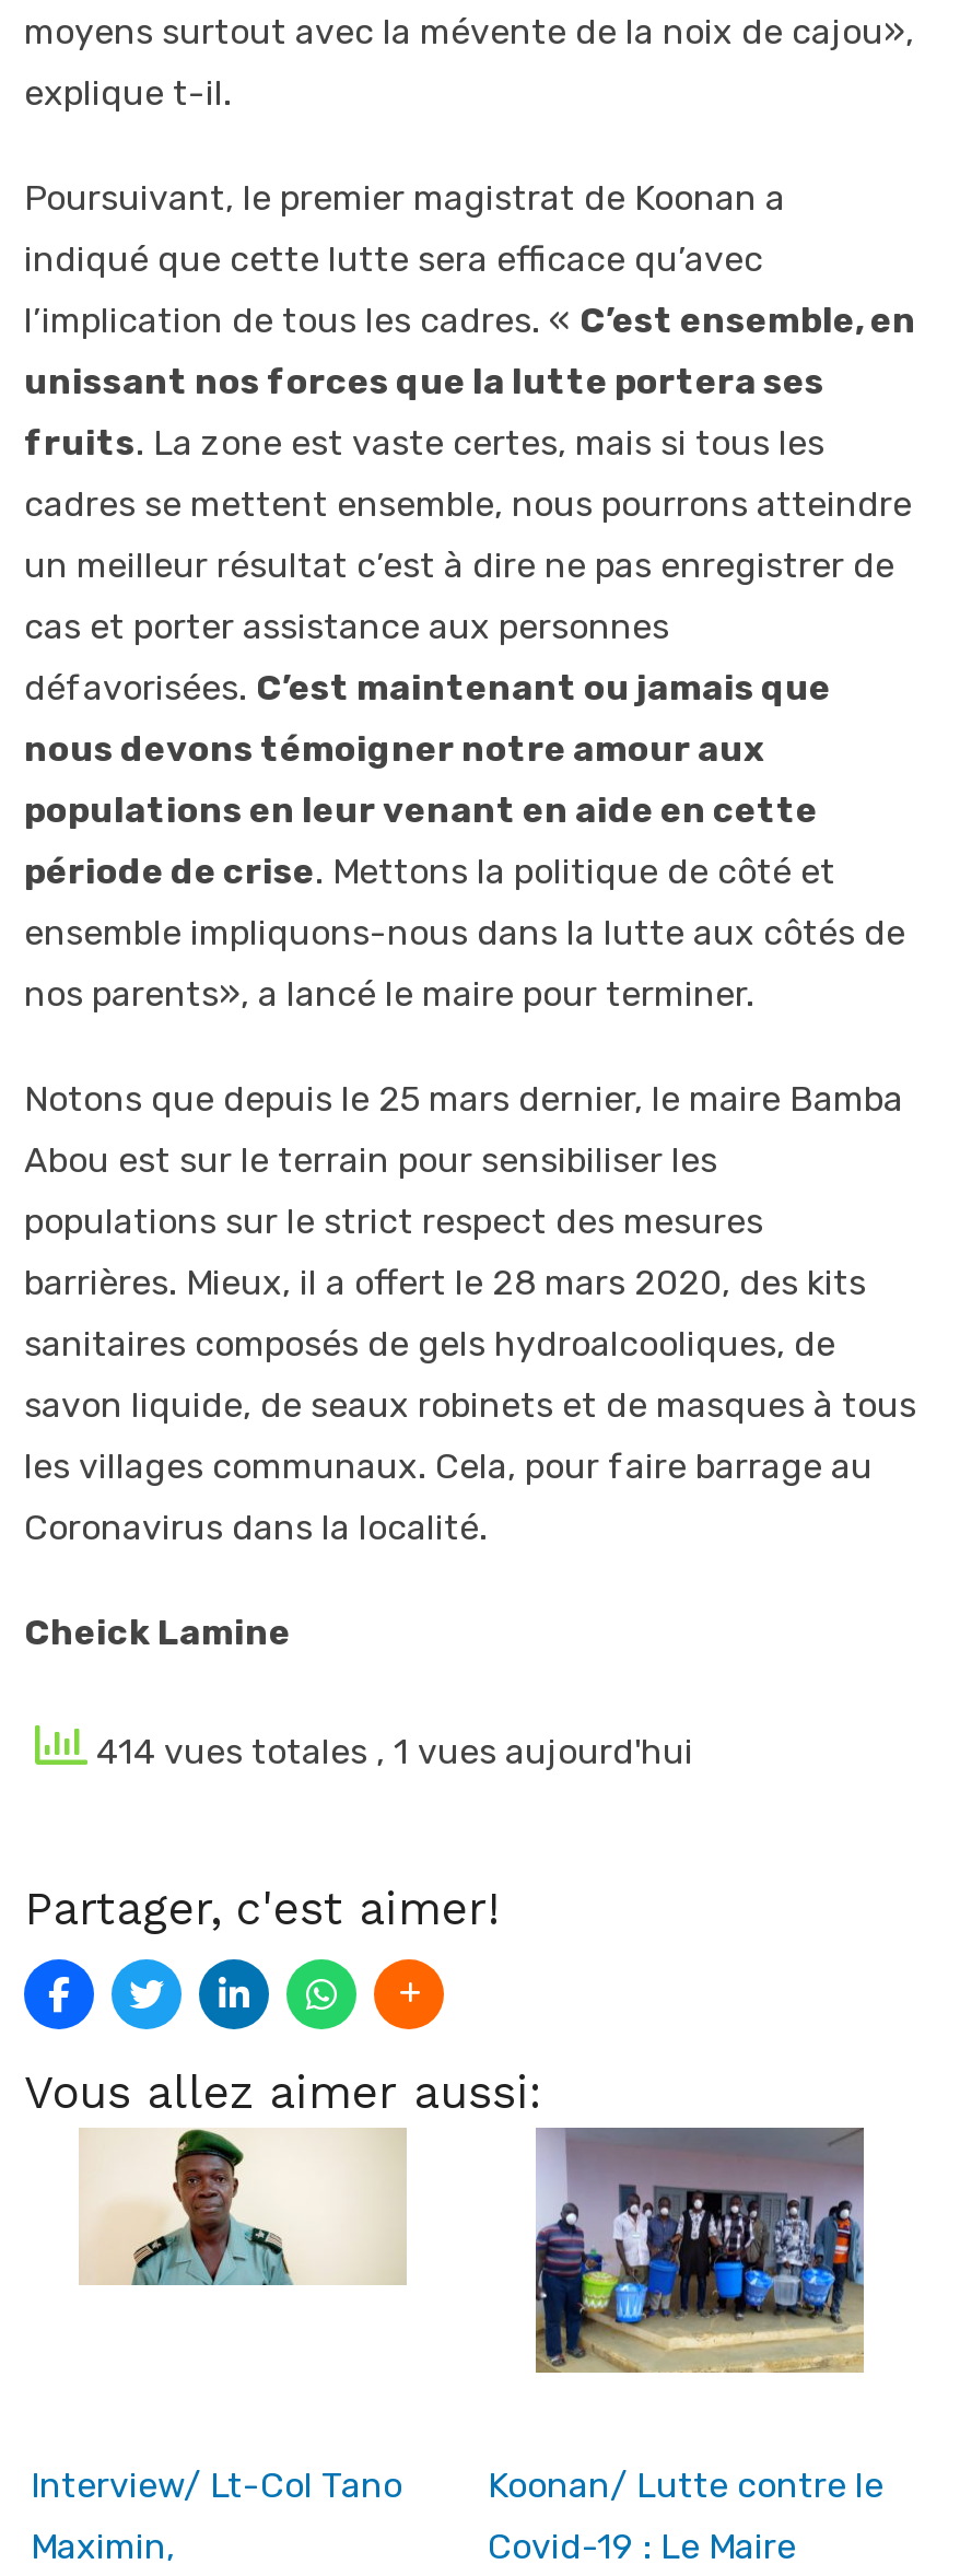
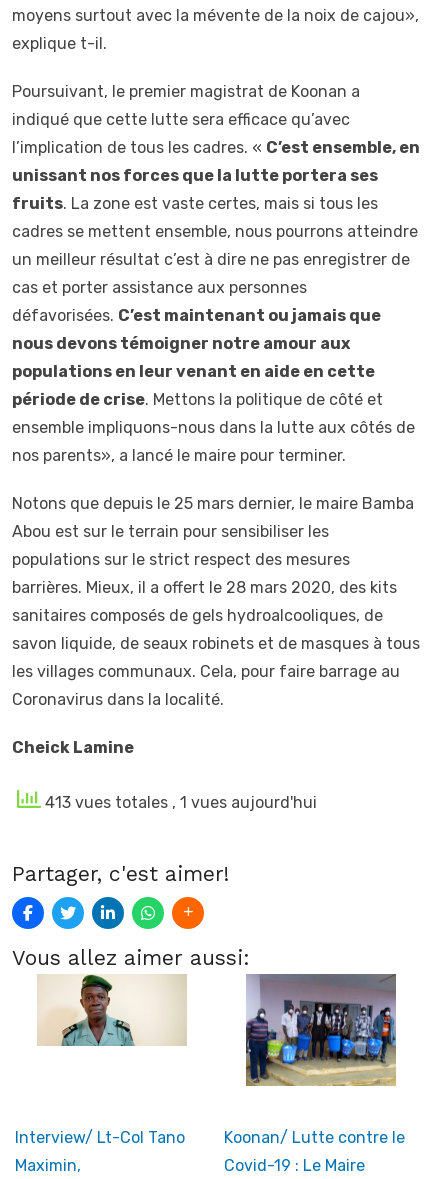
- 414 vues totales, 1 vues aujourd'hui
+ 413 vues totales, 1 vues aujourd'hui
